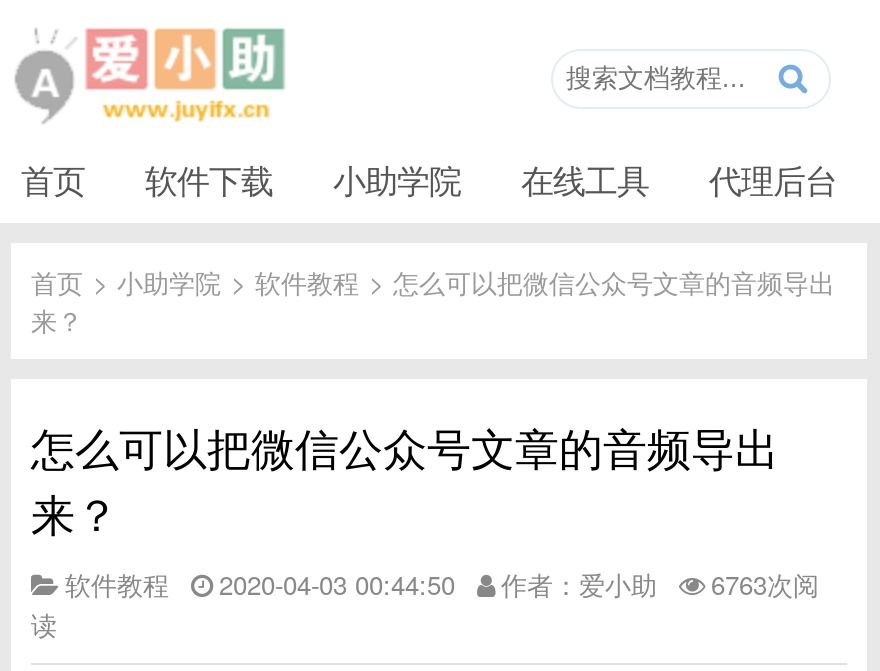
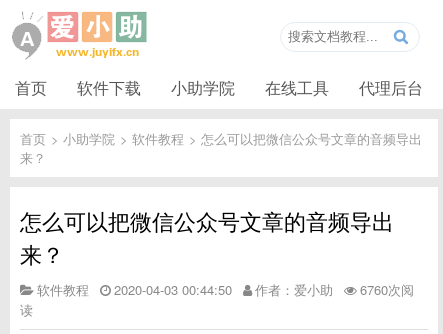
- 软件教程 2020-04-03 00:44:50 作者：爱小助 6763次阅
+ 软件教程 2020-04-03 00:44:50 作者：爱小助 6760次阅
